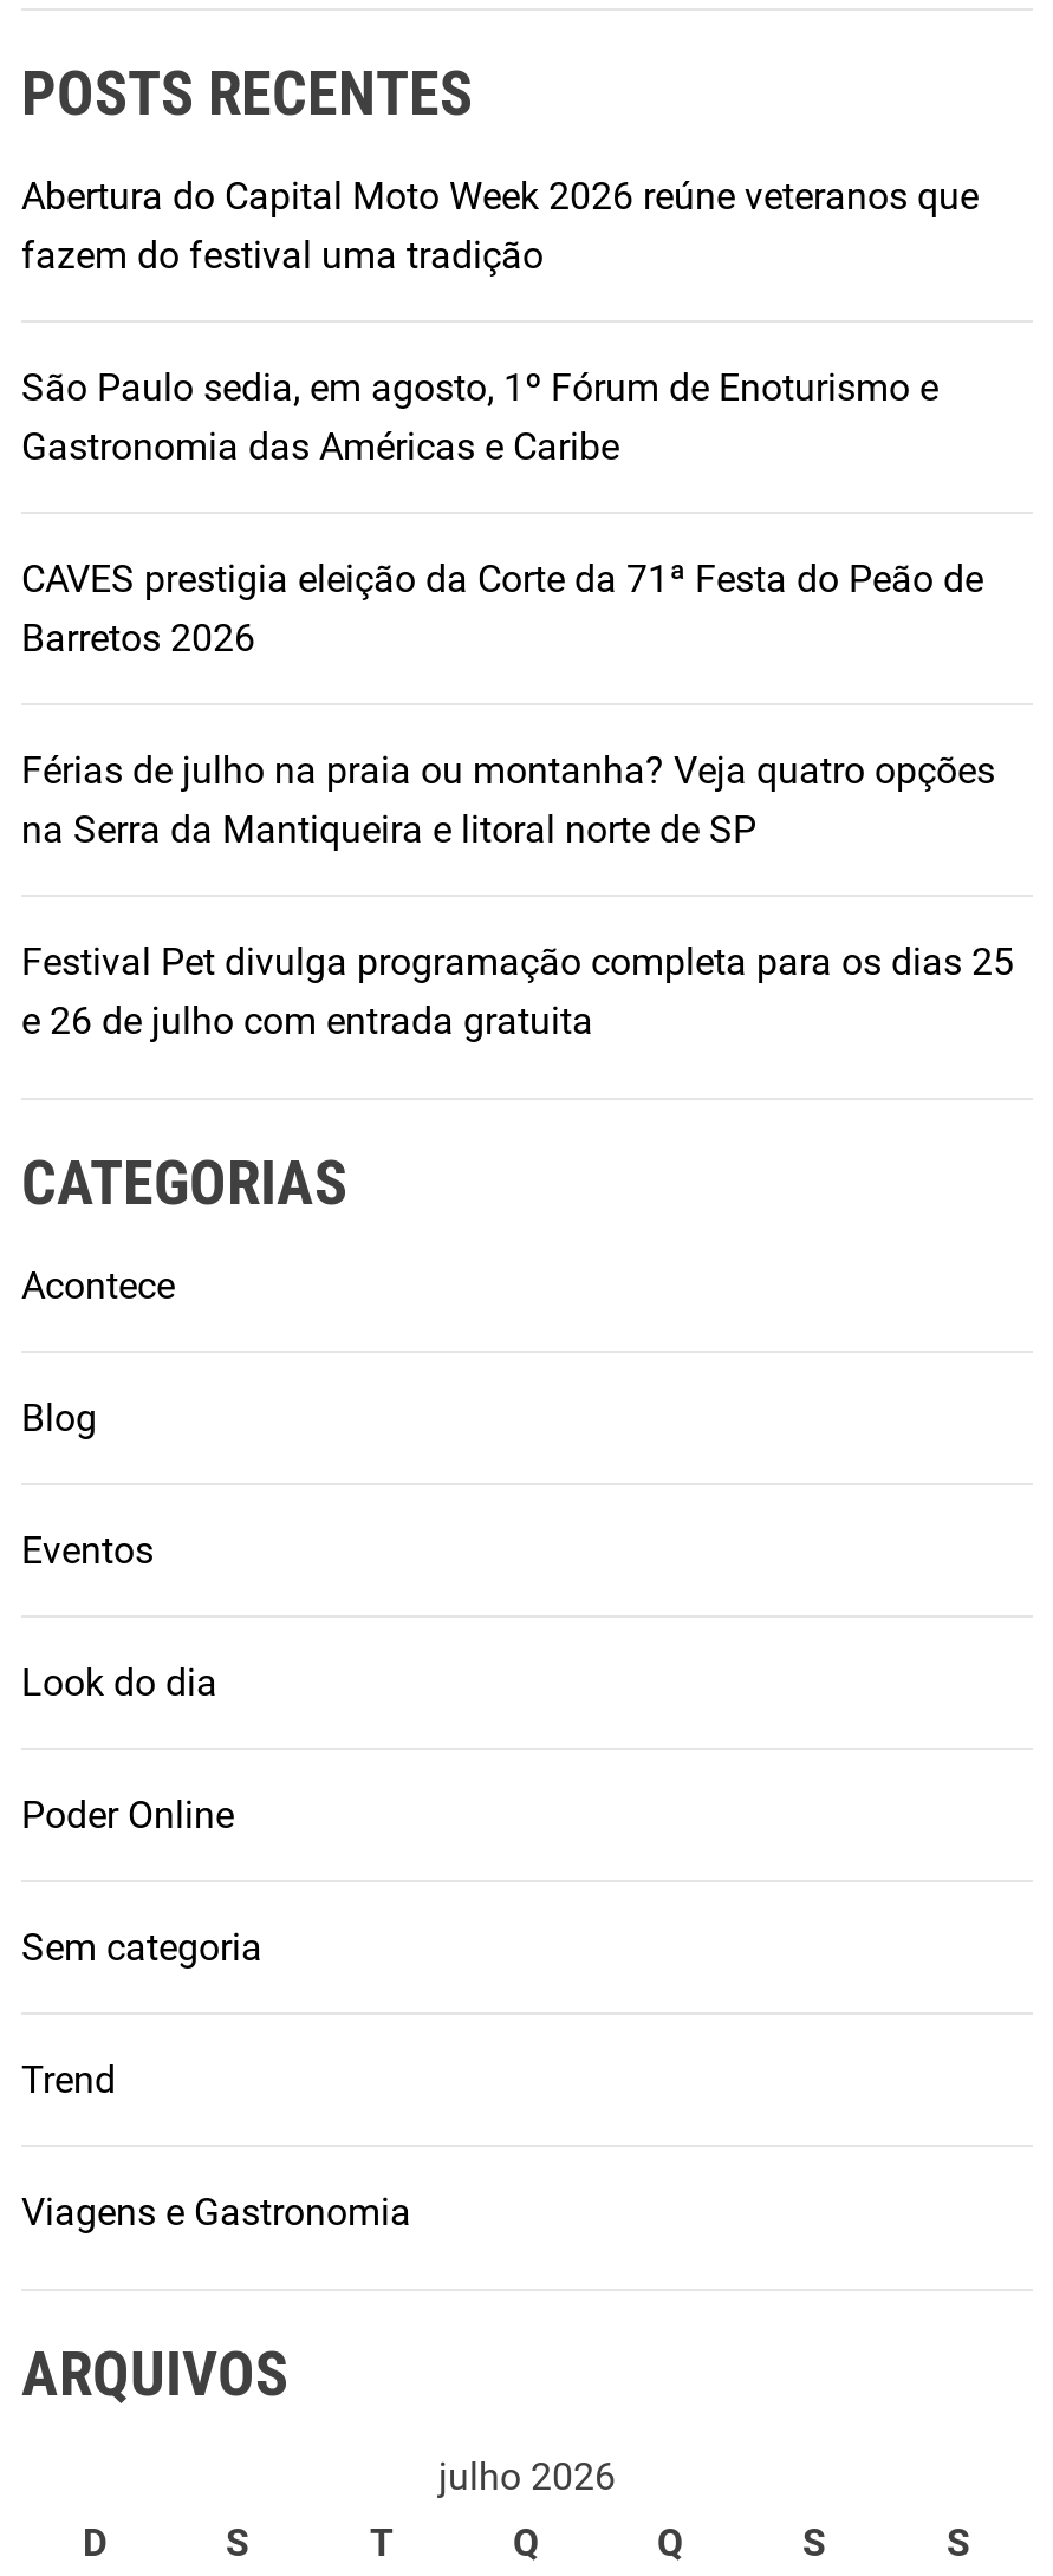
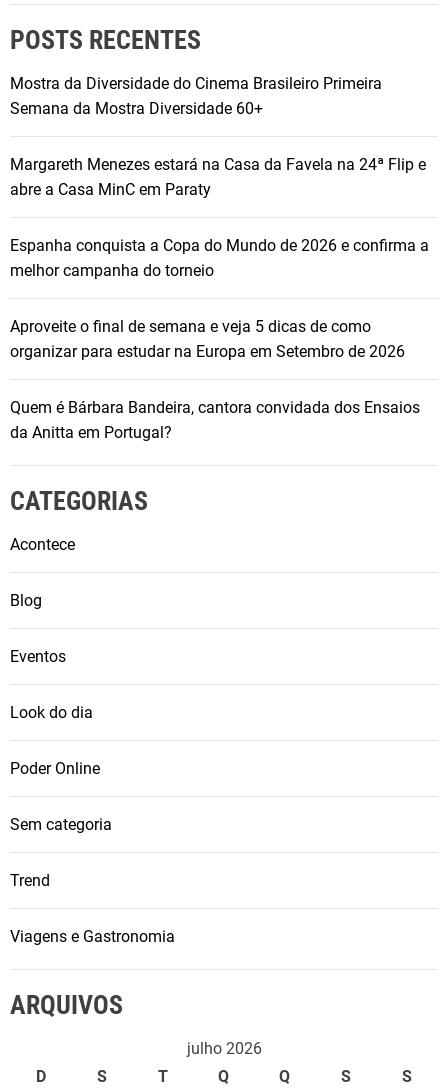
- Abertura do Capital Moto Week 2026 reúne veteranos que
- fazem do festival uma tradição
+ Mostra da Diversidade do Cinema Brasileiro Primeira
+ Semana da Mostra Diversidade 60+

- São Paulo sedia, em agosto, 1º Fórum de Enoturismo e
- Gastronomia das Américas e Caribe
+ Margareth Menezes estará na Casa da Favela na 24ª Flip e
+ abre a Casa MinC em Paraty

- CAVES prestigia eleição da Corte da 71ª Festa do Peão de
- Barretos 2026
+ Espanha conquista a Copa do Mundo de 2026 e confirma a
+ melhor campanha do torneio

- Férias de julho na praia ou montanha? Veja quatro opções
- na Serra da Mantiqueira e litoral norte de SP
+ Aproveite o final de semana e veja 5 dicas de como
+ organizar para estudar na Europa em Setembro de 2026

- Festival Pet divulga programação completa para os dias 25
- e 26 de julho com entrada gratuita
+ Quem é Bárbara Bandeira, cantora convidada dos Ensaios
+ da Anitta em Portugal?
